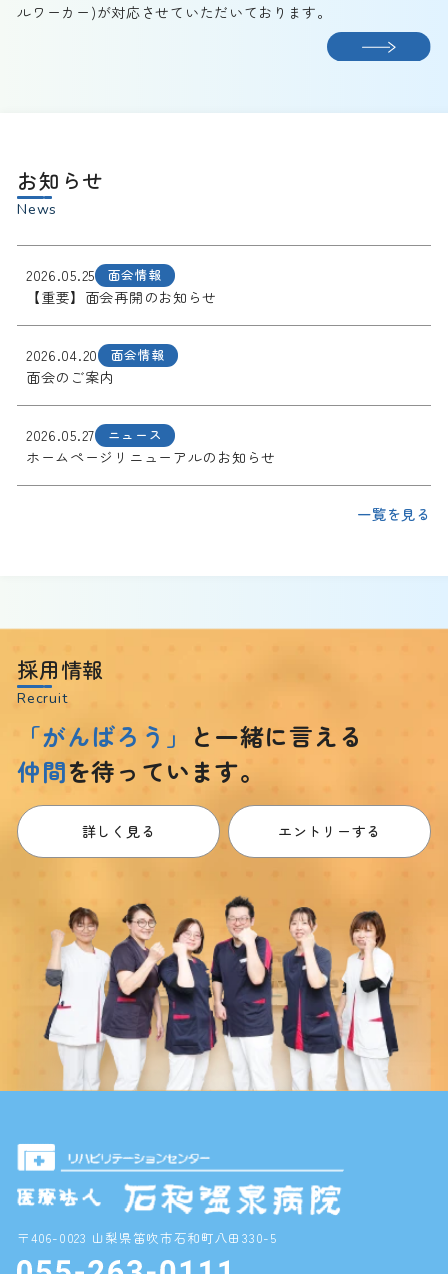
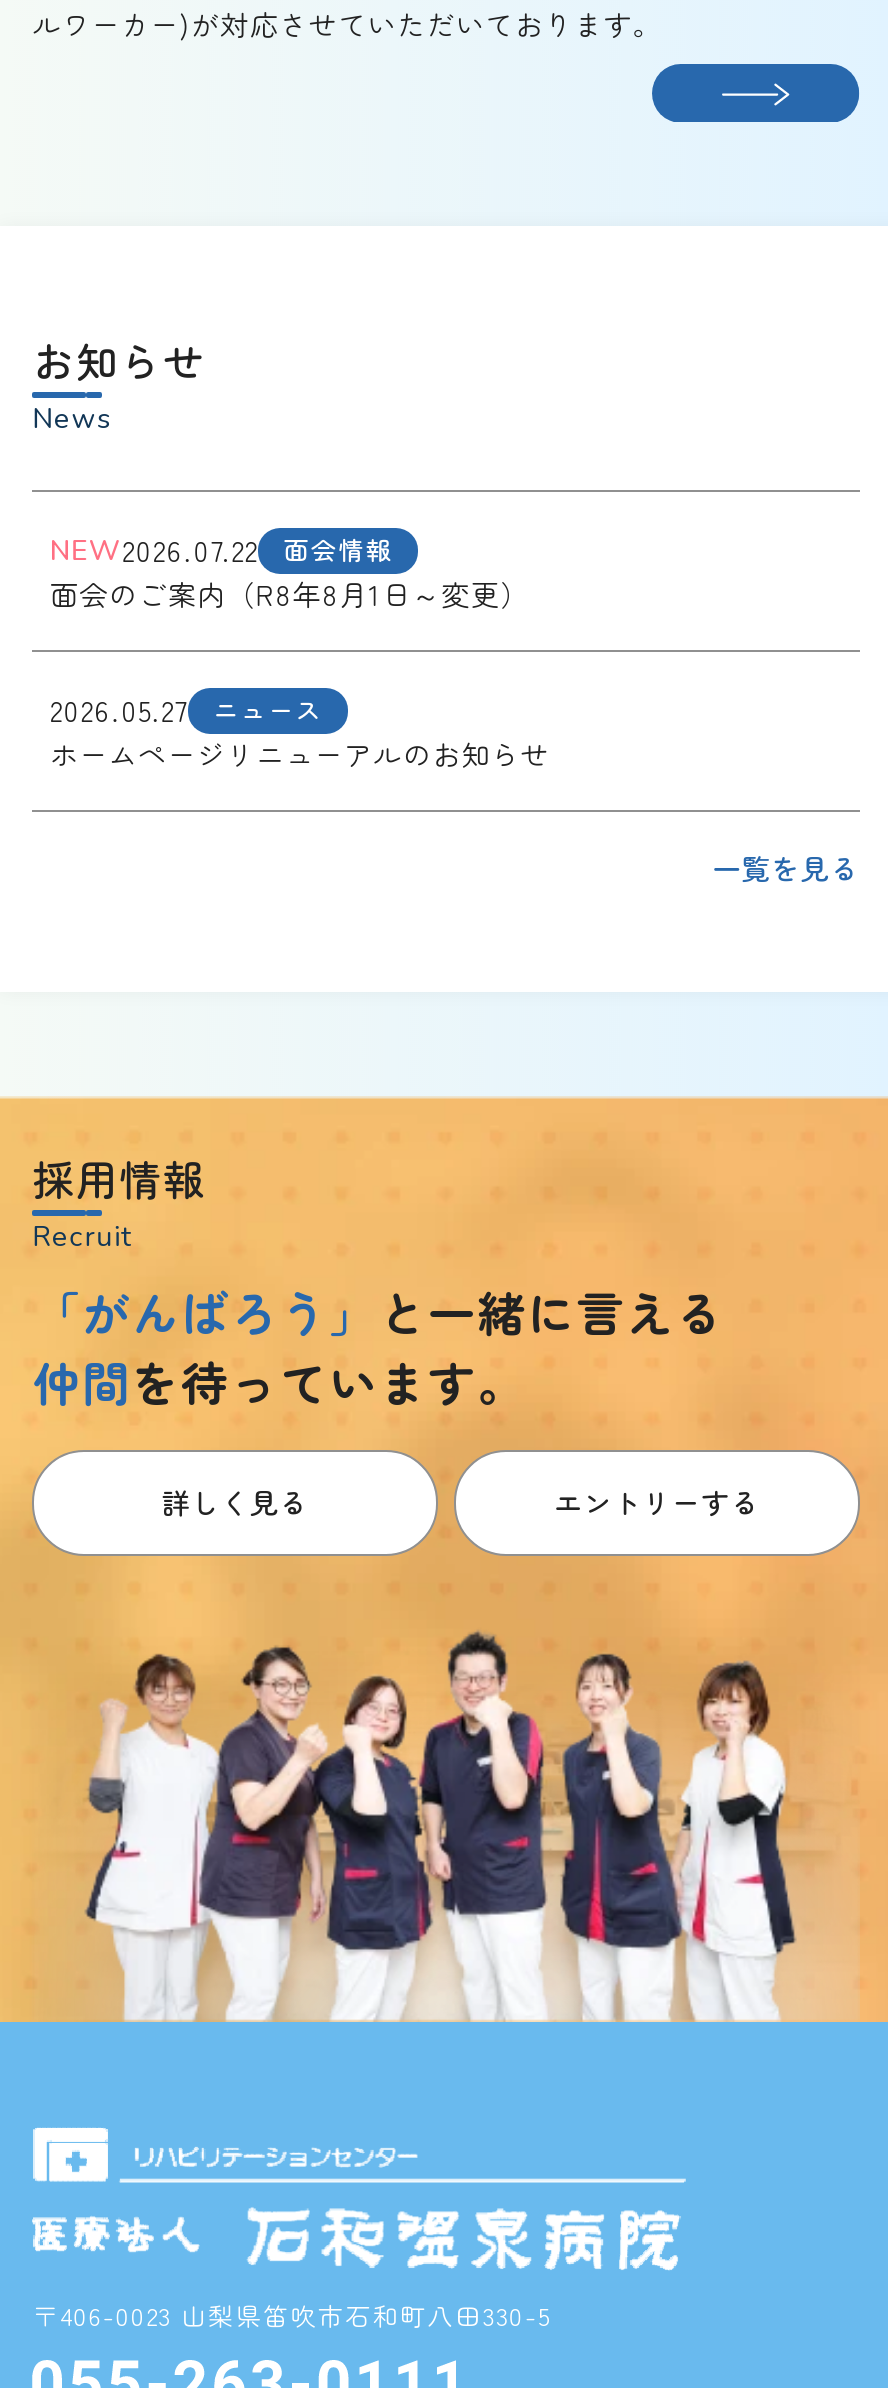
- 2026.05.25 面会情報
+ NEW2026.07.22 面会情報

- 【重要】面会再開のお知らせ
- 2026.04.20
- 面会情報
- 面会のご案内
+ 面会のご案内（R8年8月1日～変更）
